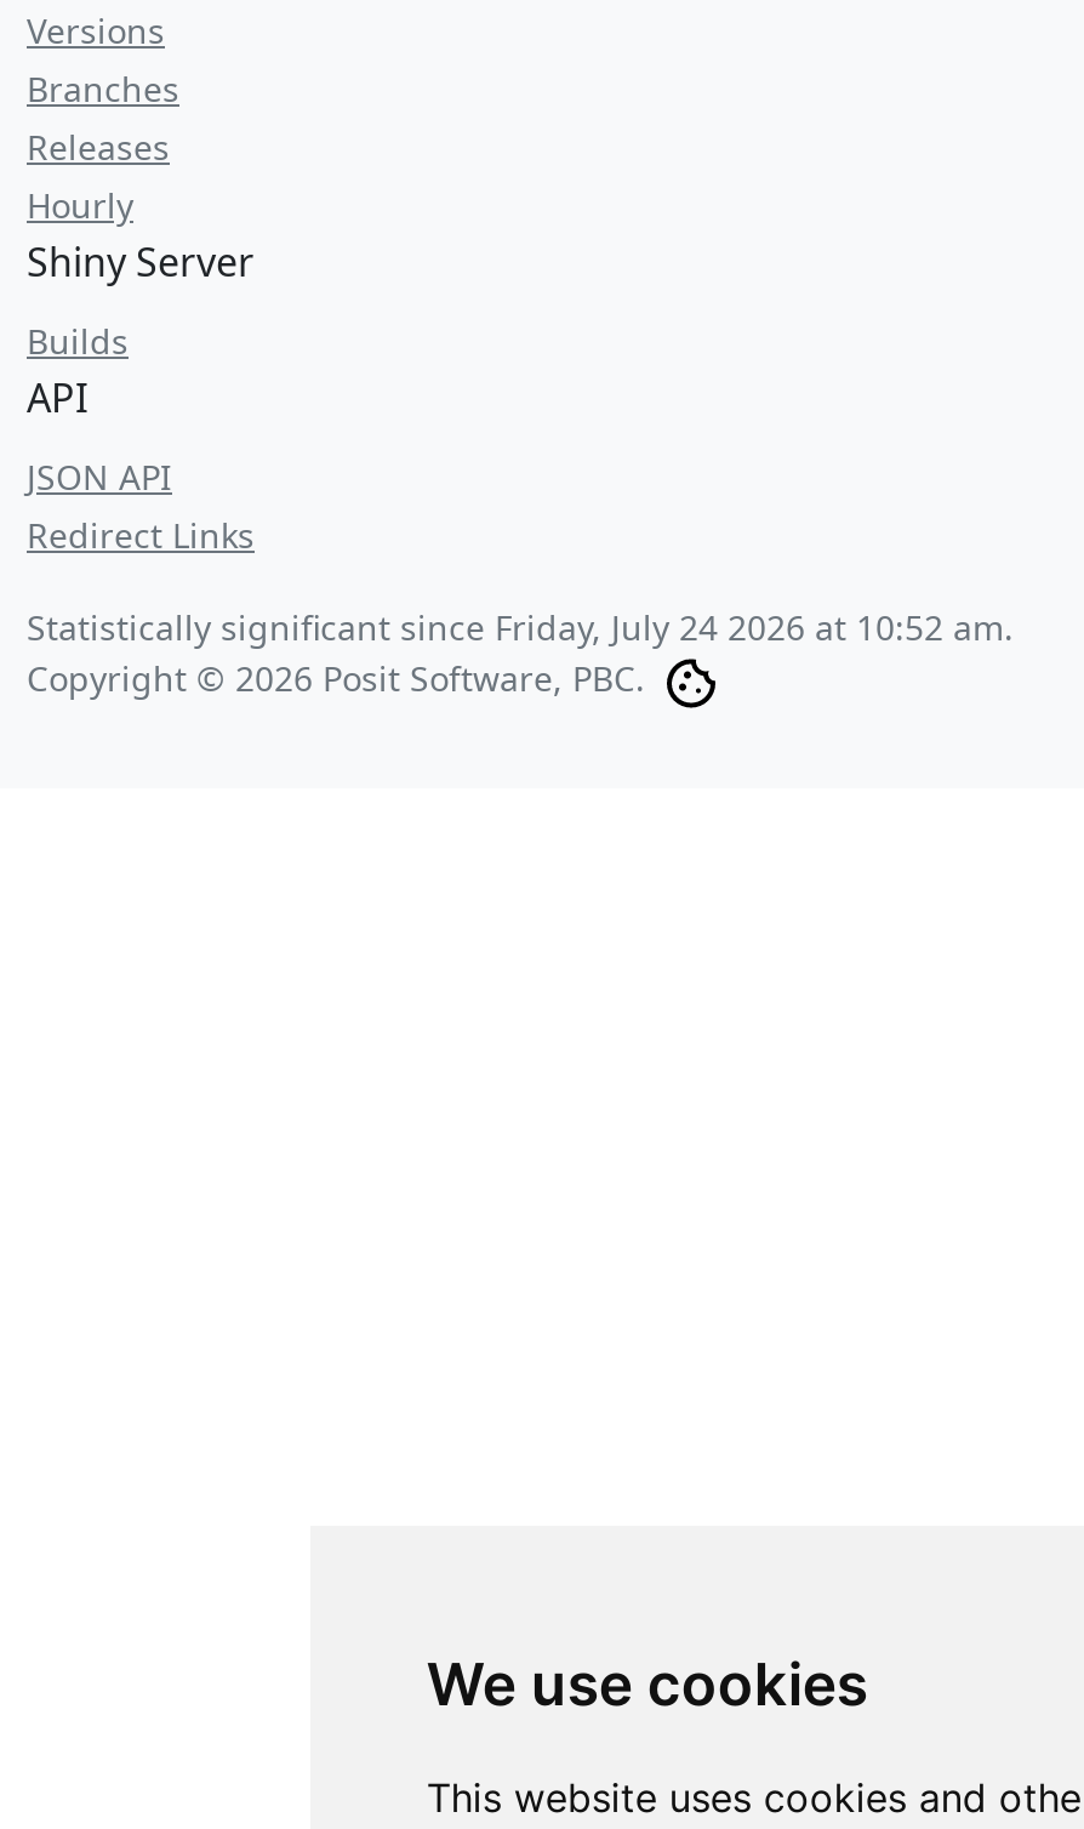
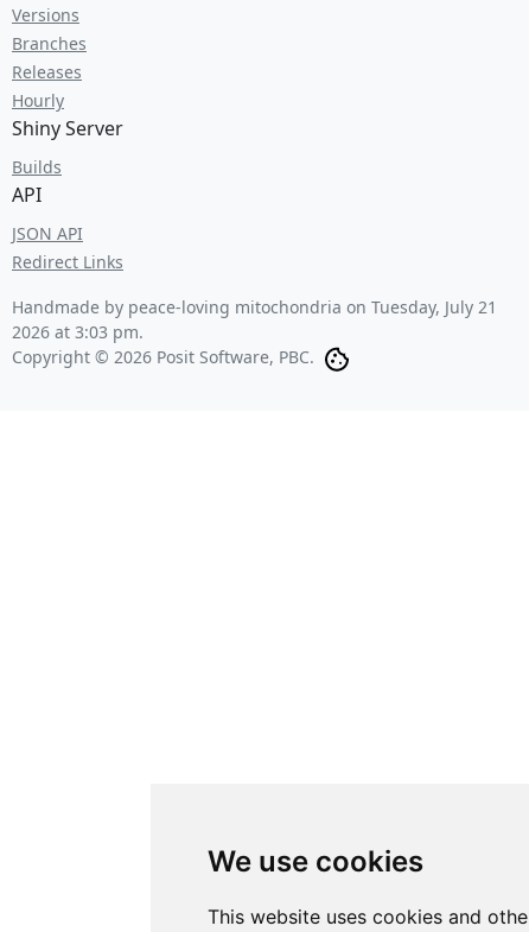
- Statistically significant since Friday, July 24 2026 at 10:52 am.
+ Handmade by peace-loving mitochondria on Tuesday, July 21
+ 2026 at 3:03 pm.
